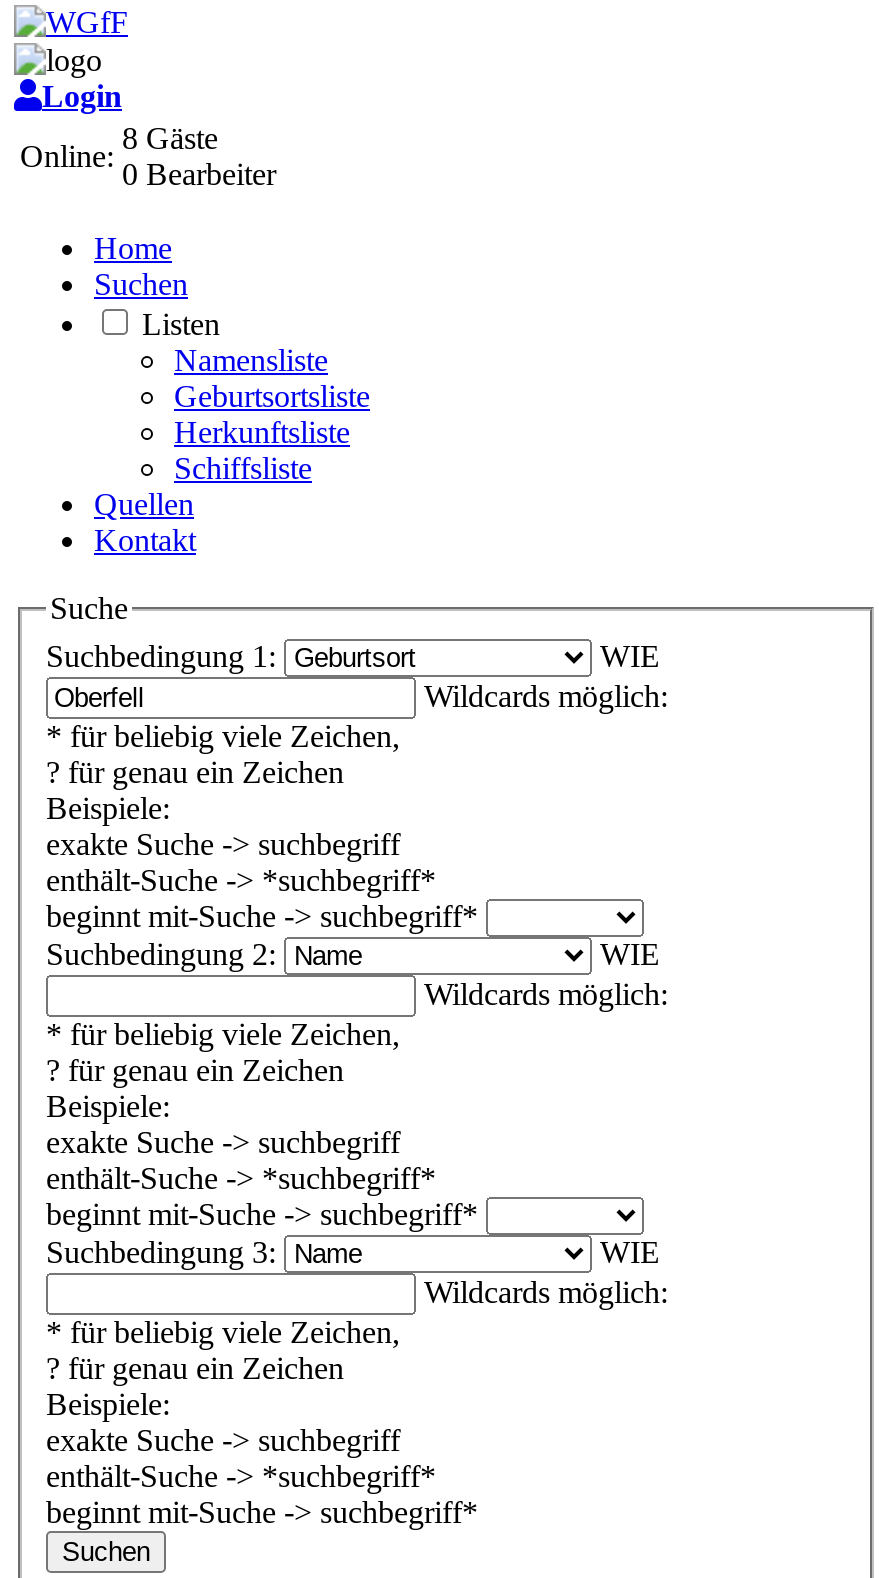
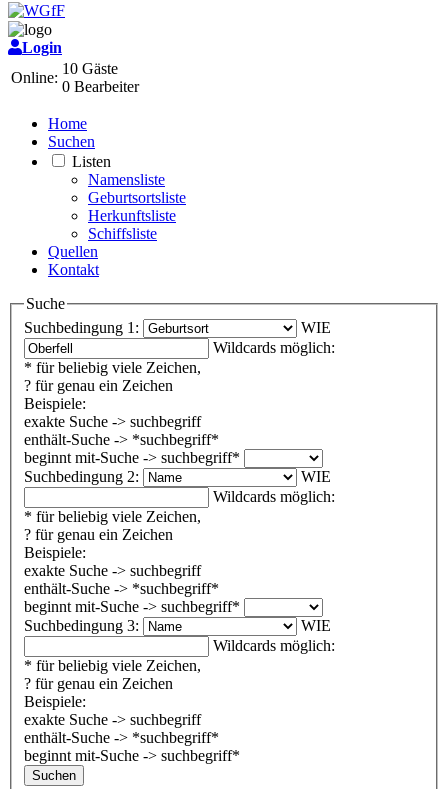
- 8 Gäste
+ 10 Gäste
